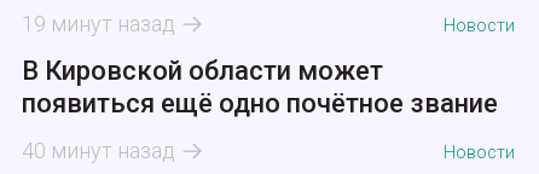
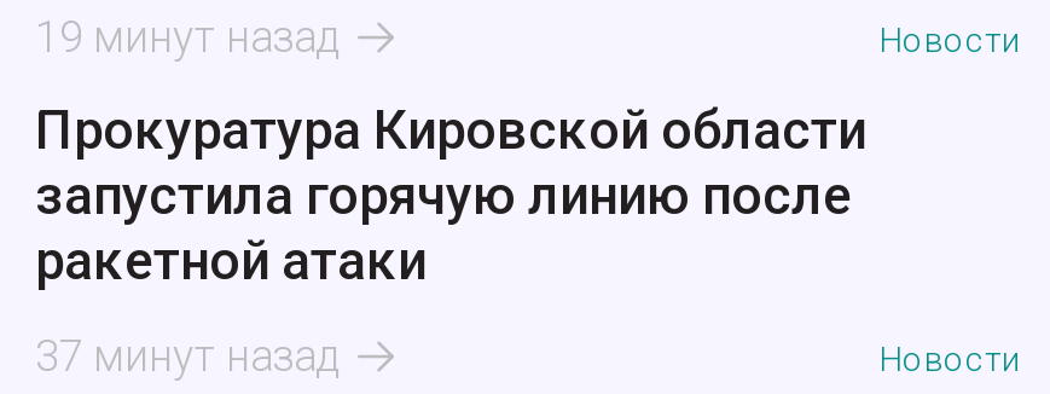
- В Кировской области может
- появиться ещё одно почётное звание
+ Прокуратура Кировской области
+ запустила горячую линию после
+ ракетной атаки

- 40 минут назад
+ 37 минут назад
